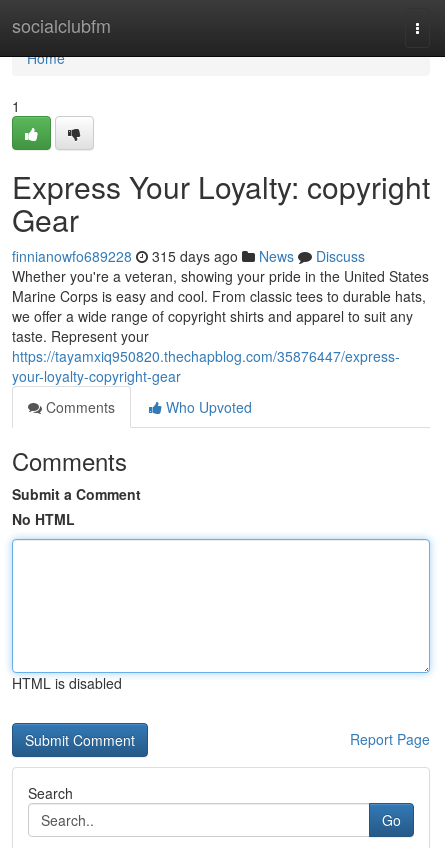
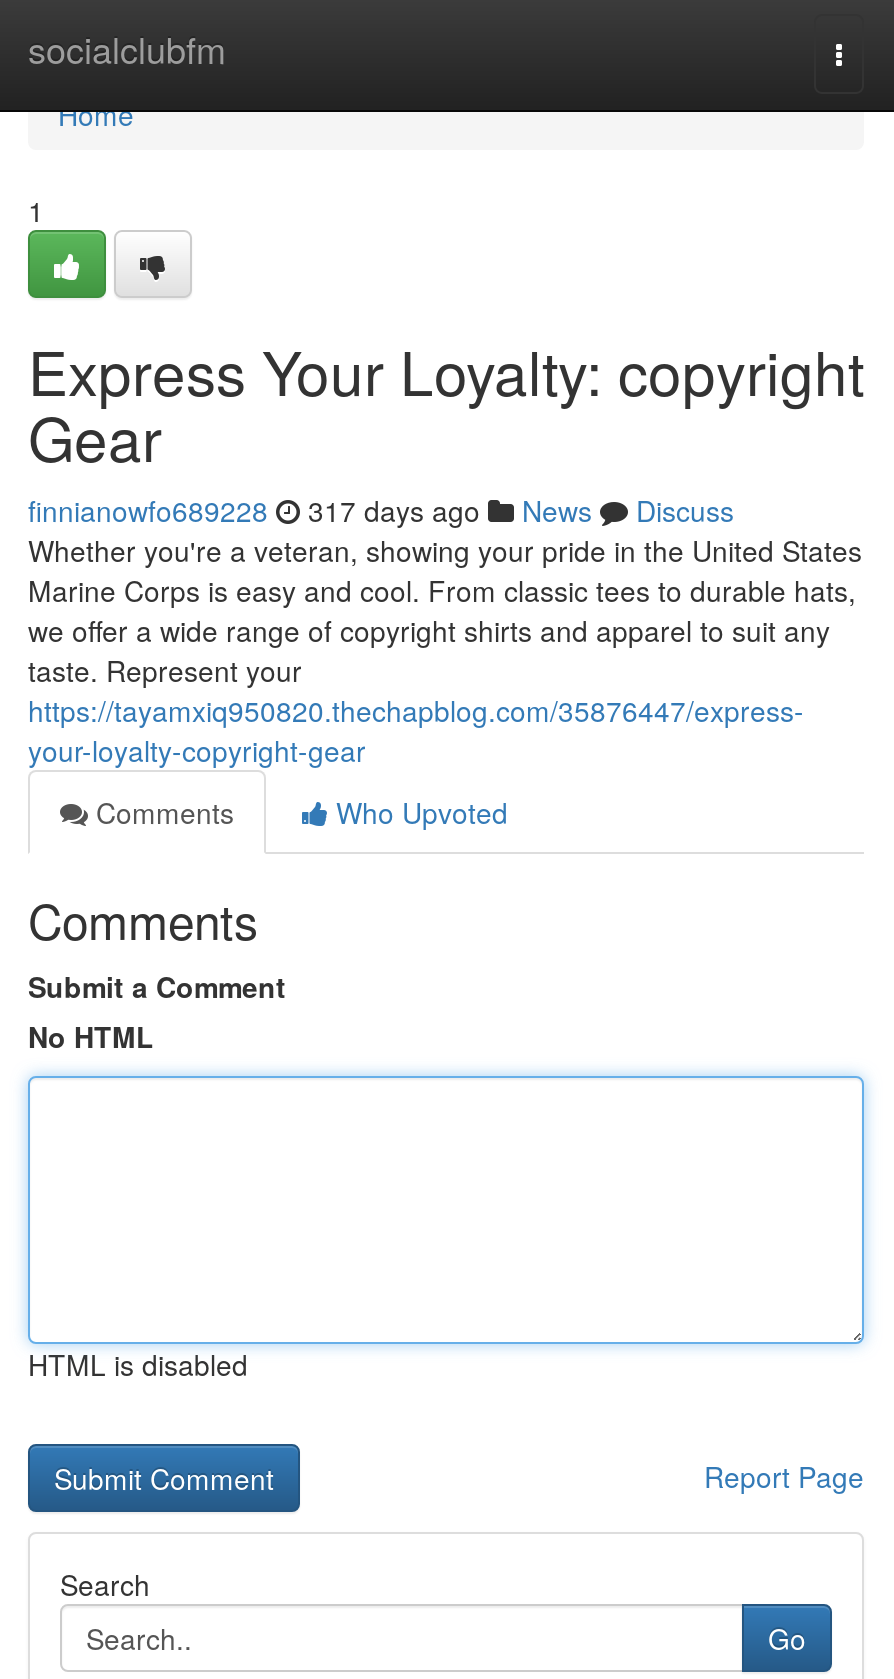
- finnianowfo689228 315 days ago News Discuss
+ finnianowfo689228 317 days ago News Discuss
